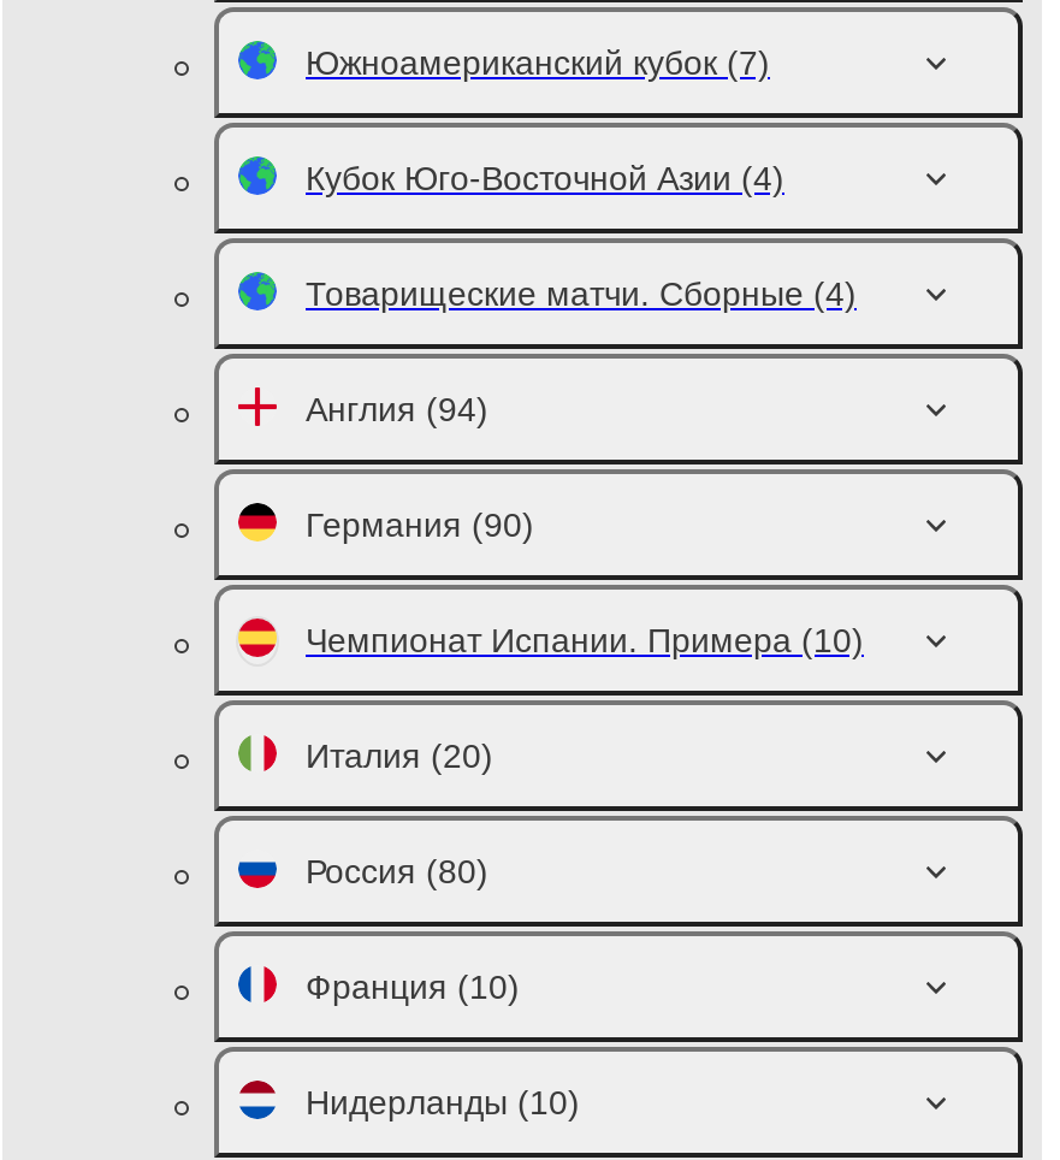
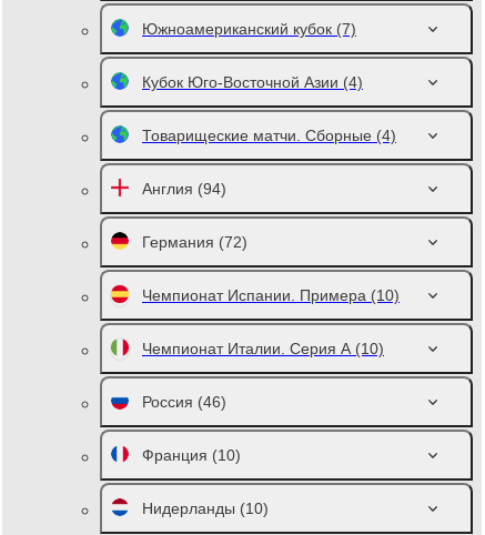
- Германия (90)
+ Германия (72)

- Италия (20)
+ Чемпионат Италии. Серия А (10)

- Россия (80)
+ Россия (46)
